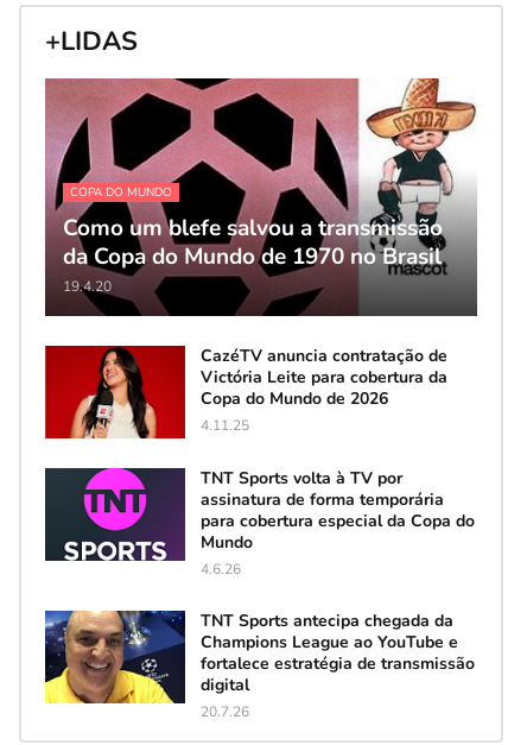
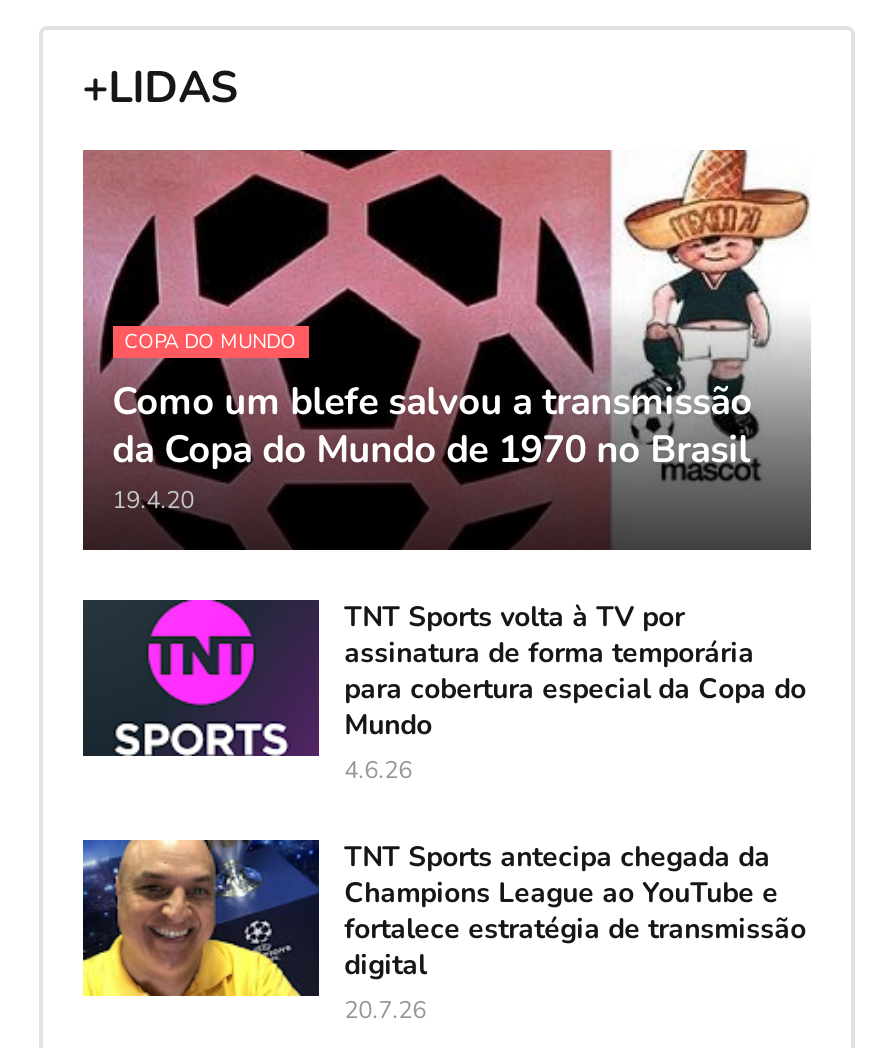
- [image]
- CazéTV anuncia contratação de
- Victória Leite para cobertura da
- Copa do Mundo de 2026
- 4.11.25
